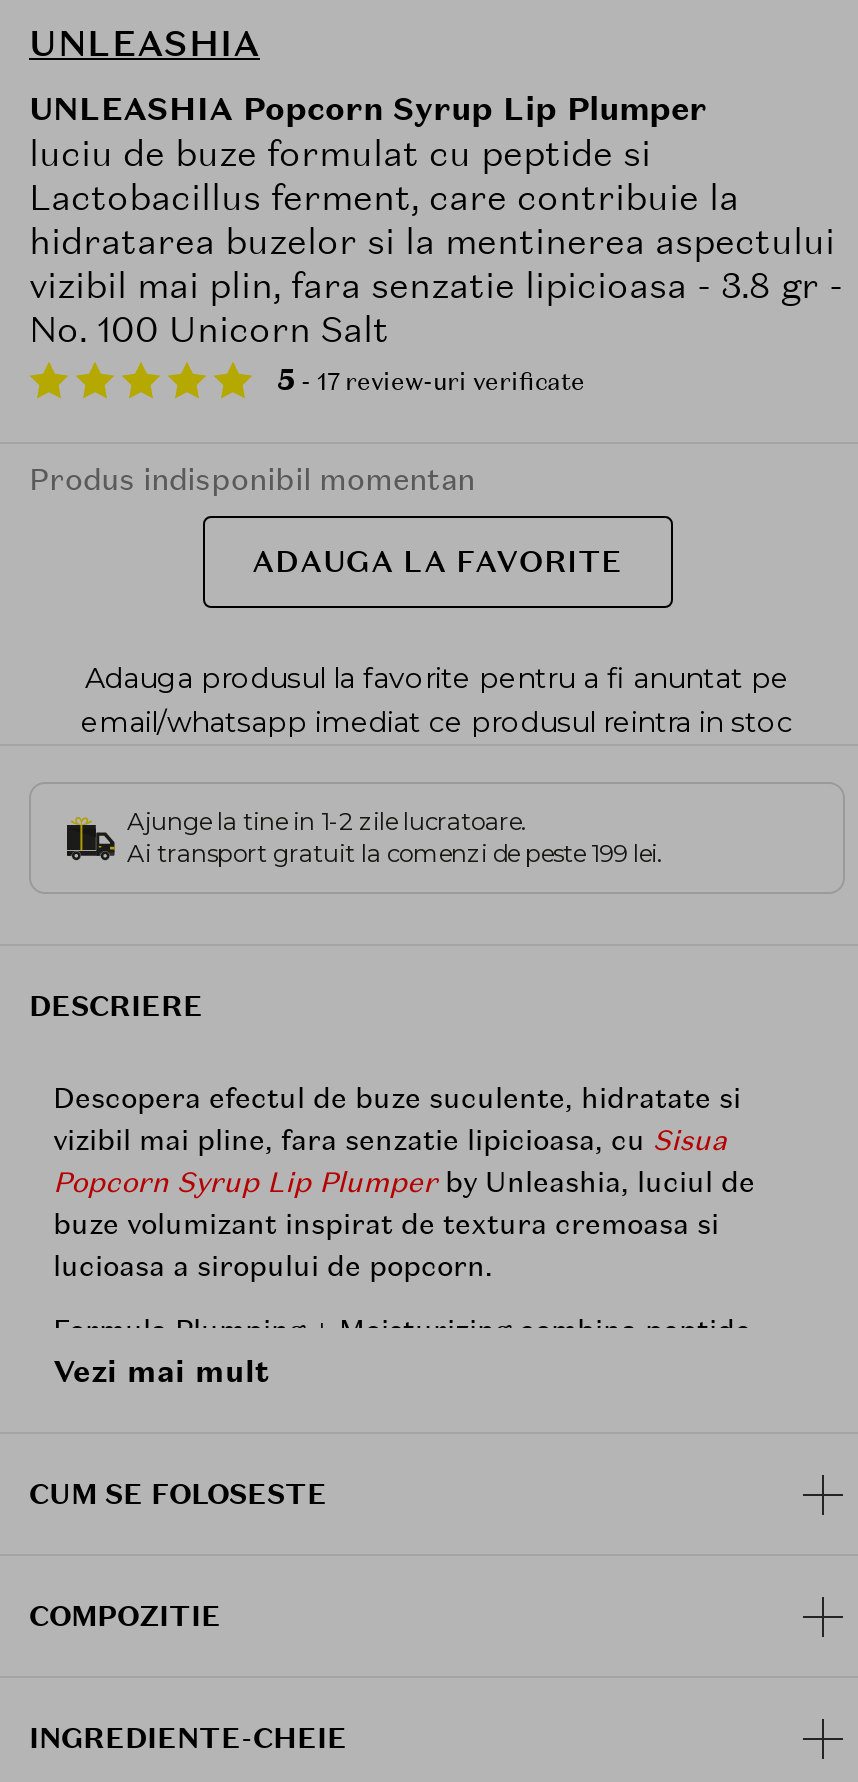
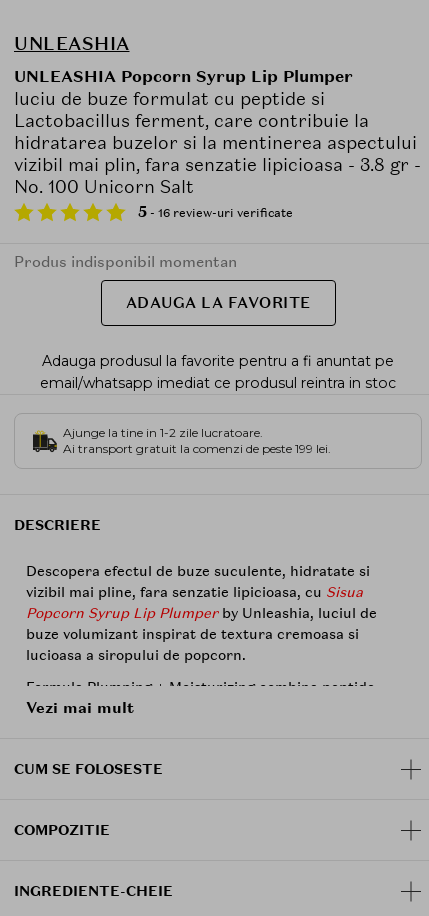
- 5 - 17 review-uri verificate
+ 5 - 16 review-uri verificate
